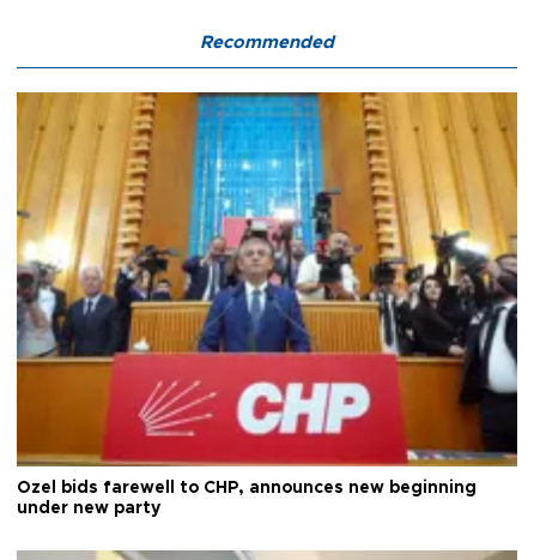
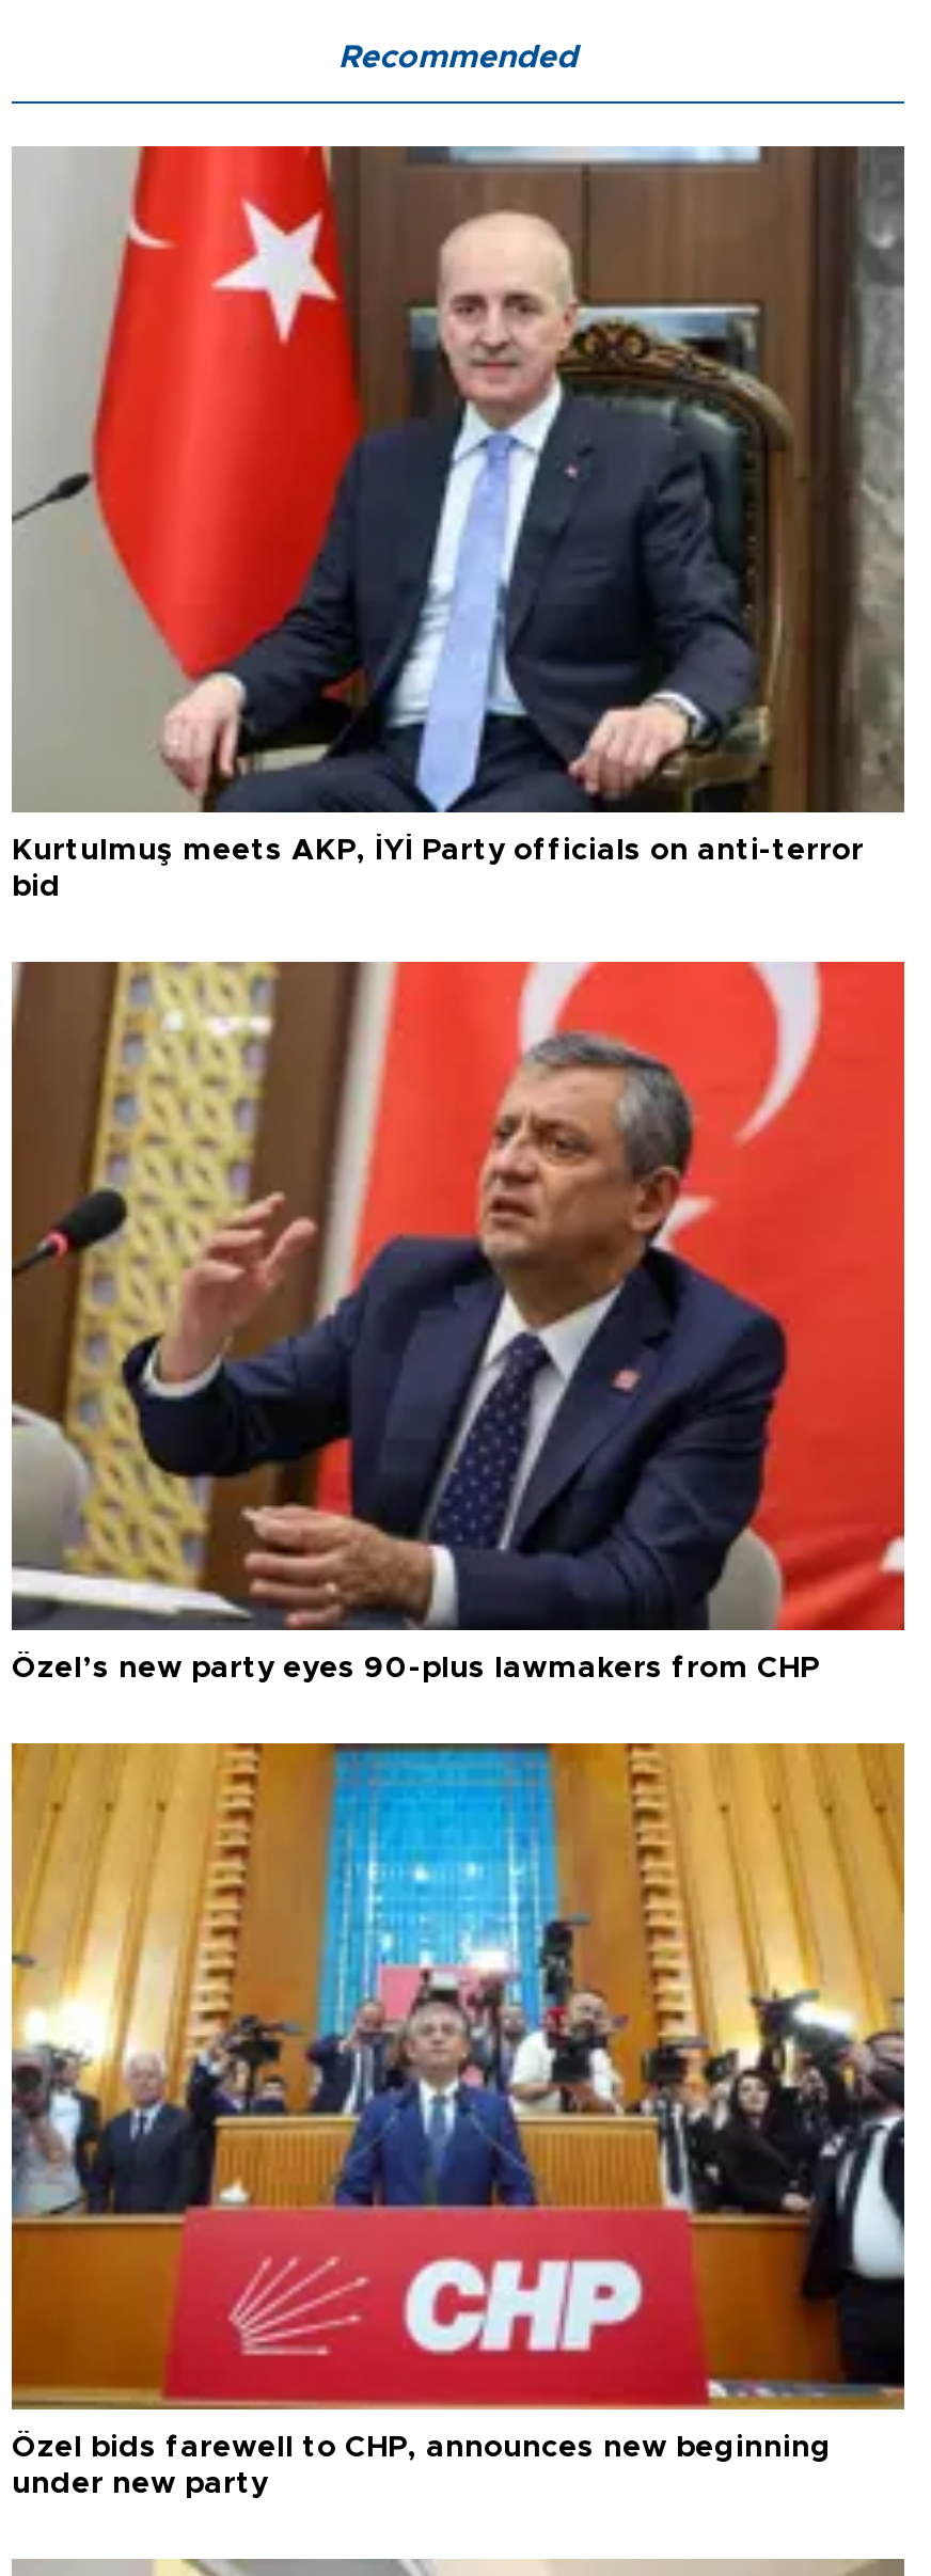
+ [image]
+ Kurtulmuş meets AKP, İYİ Party officials on anti-terror
+ bid

+ [image]
+ Özel’s new party eyes 90-plus lawmakers from CHP
